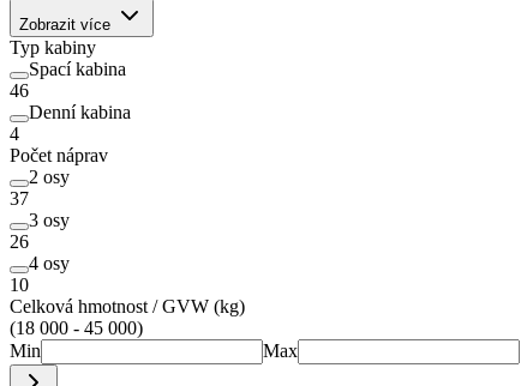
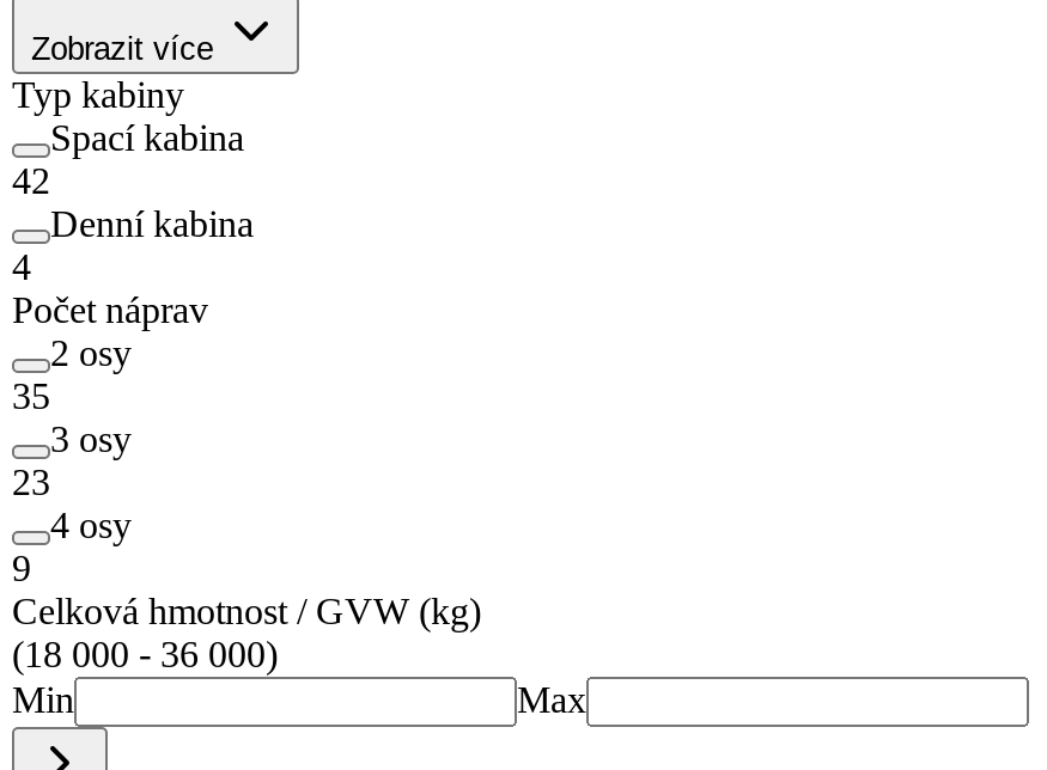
- 46
+ 42

- 37
+ 35

- 26
+ 23

- 10
+ 9

- (18 000 - 45 000)
+ (18 000 - 36 000)
